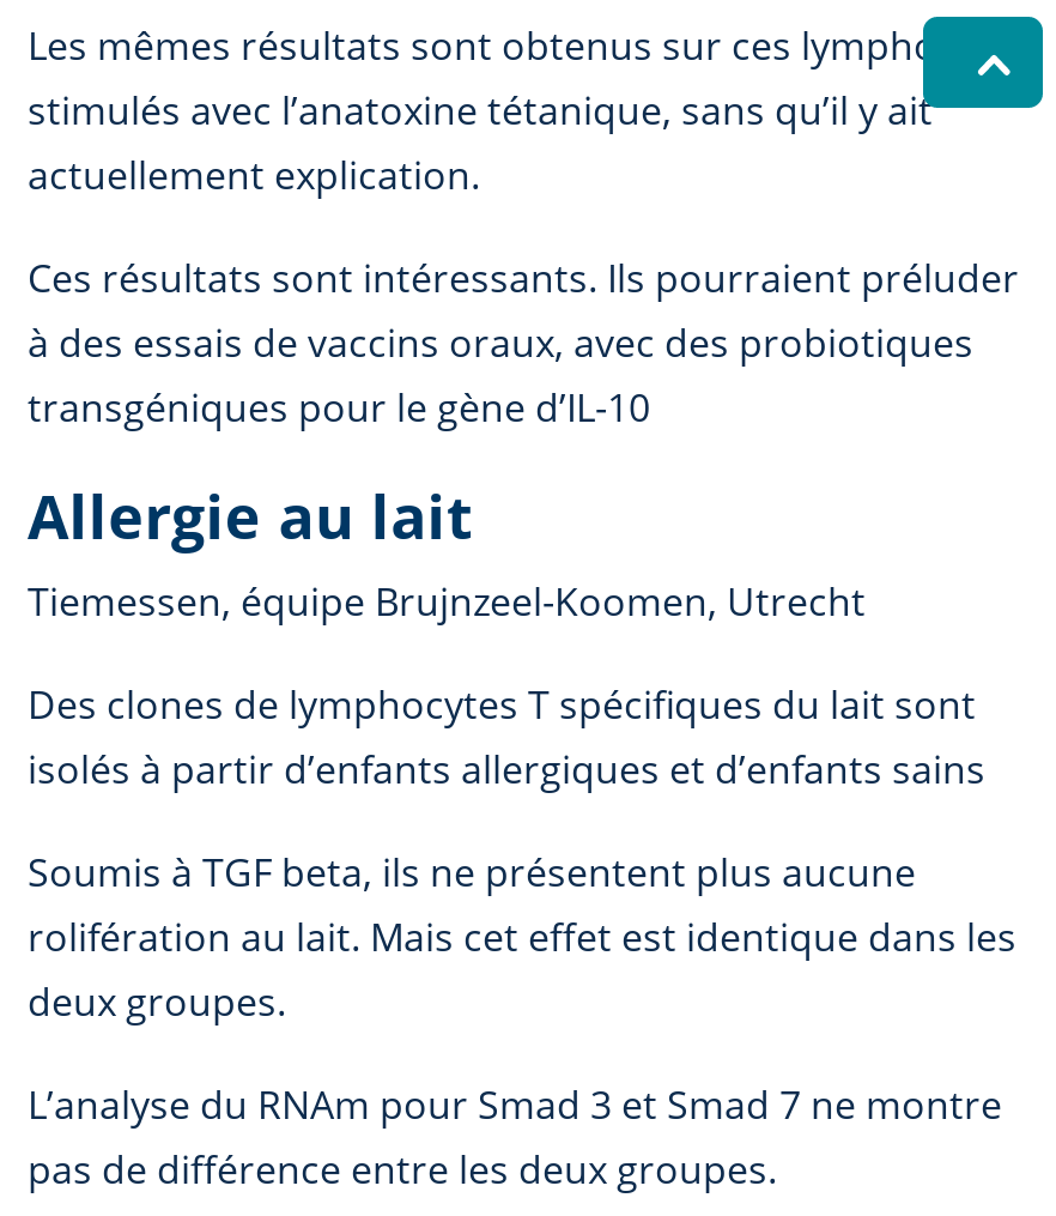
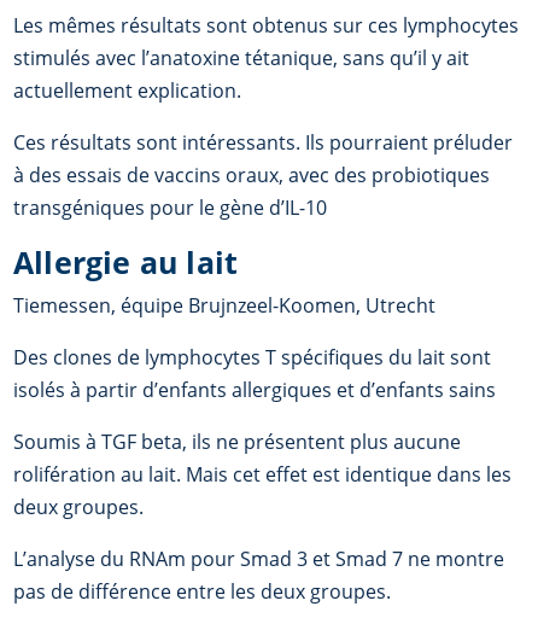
- [image]
+ [image]
